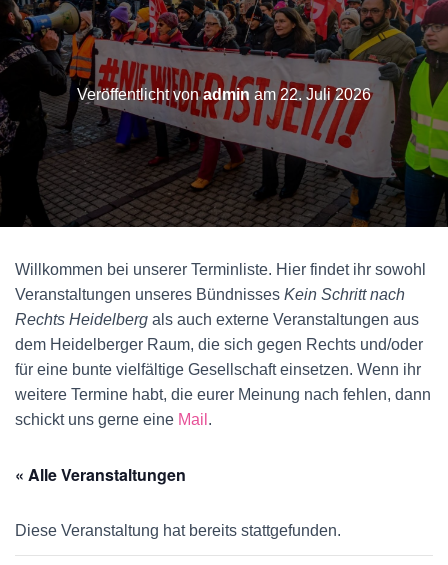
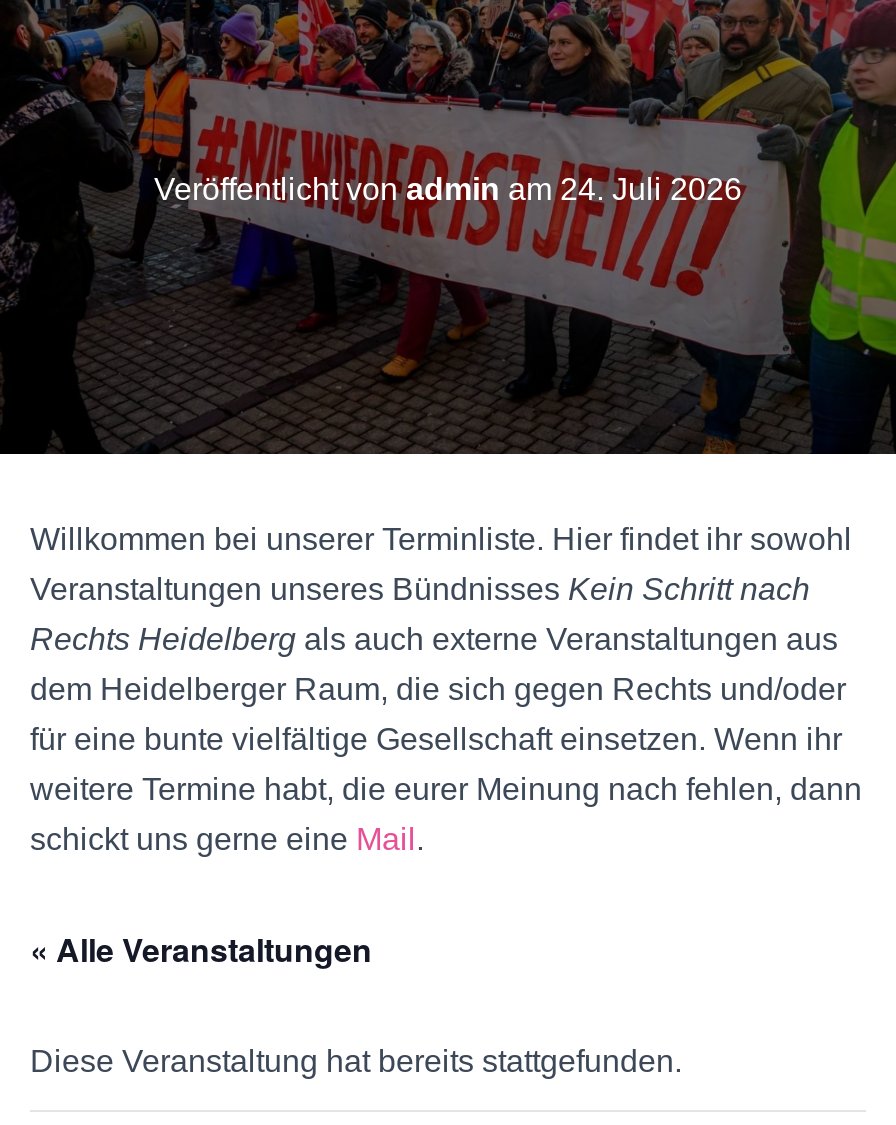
- Veröffentlicht von admin am 22. Juli 2026
+ Veröffentlicht von admin am 24. Juli 2026
